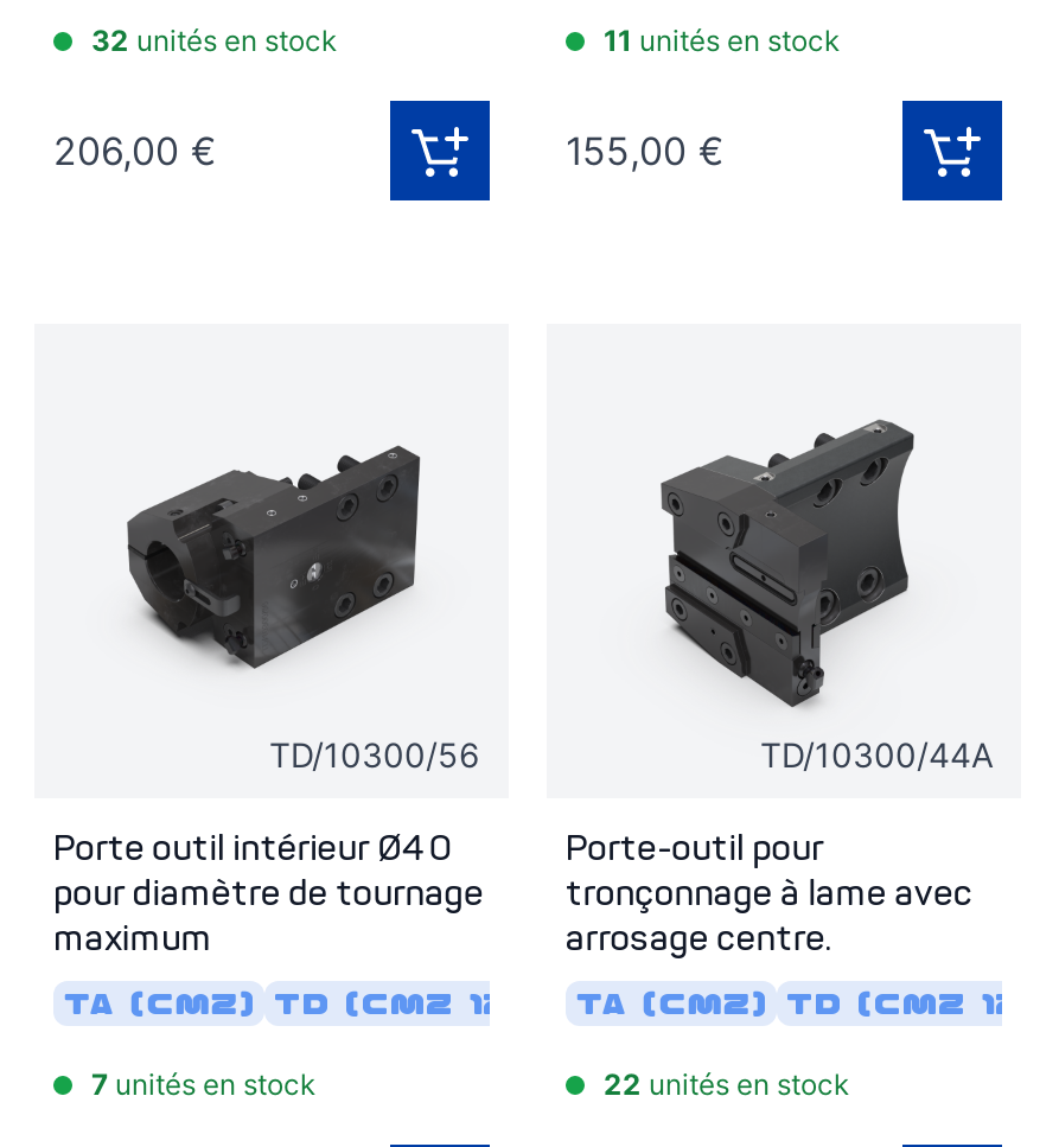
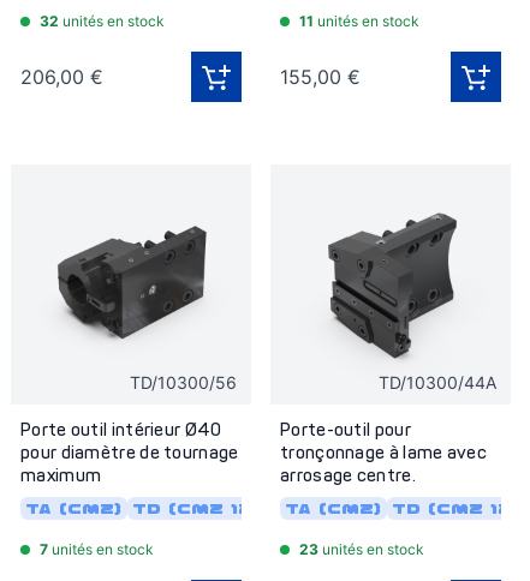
- 22 unités en stock
+ 23 unités en stock
